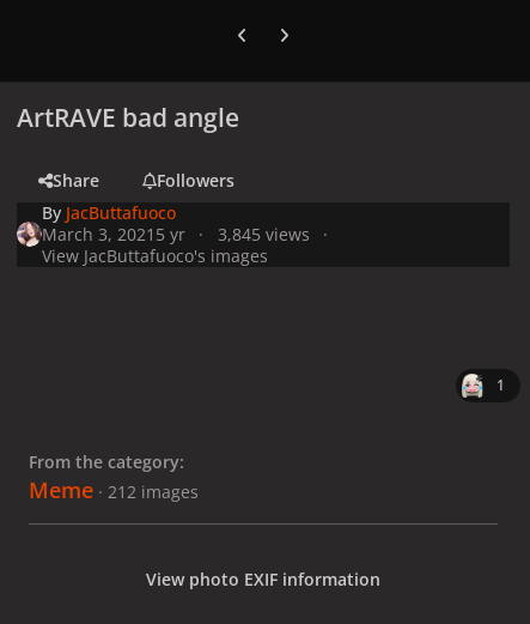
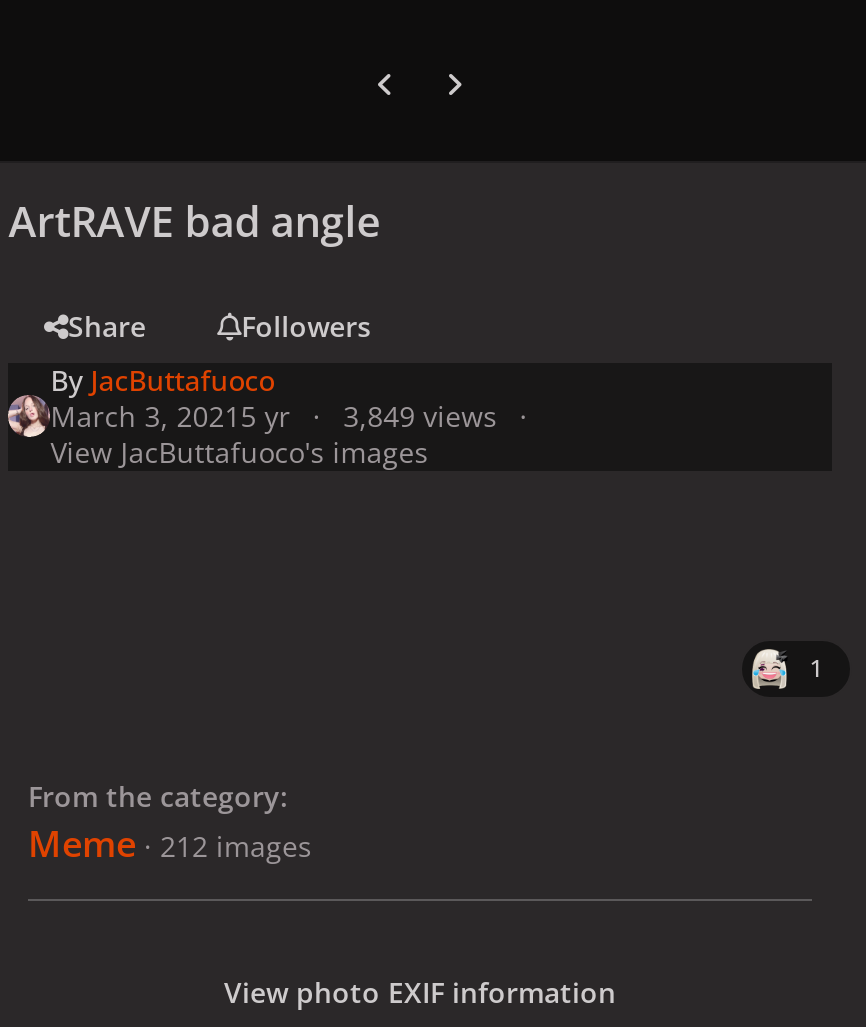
- March 3, 2021 5 yr 3,845 views
+ March 3, 2021 5 yr 3,849 views
